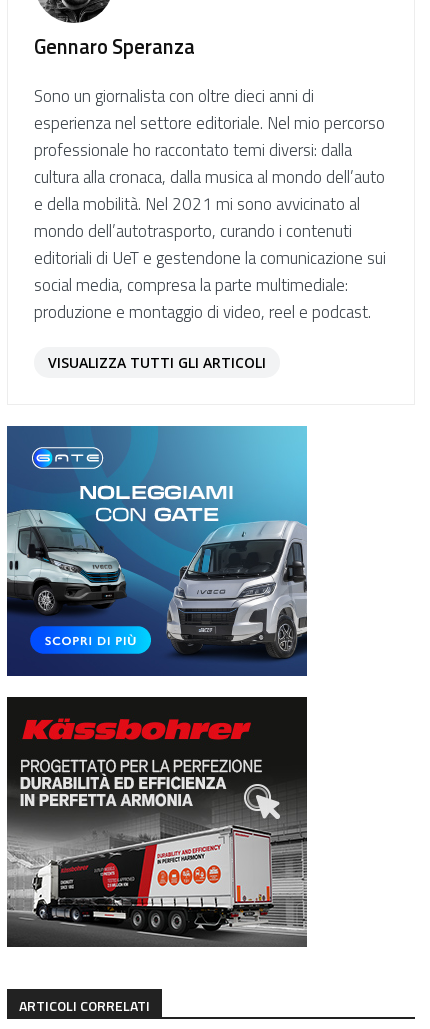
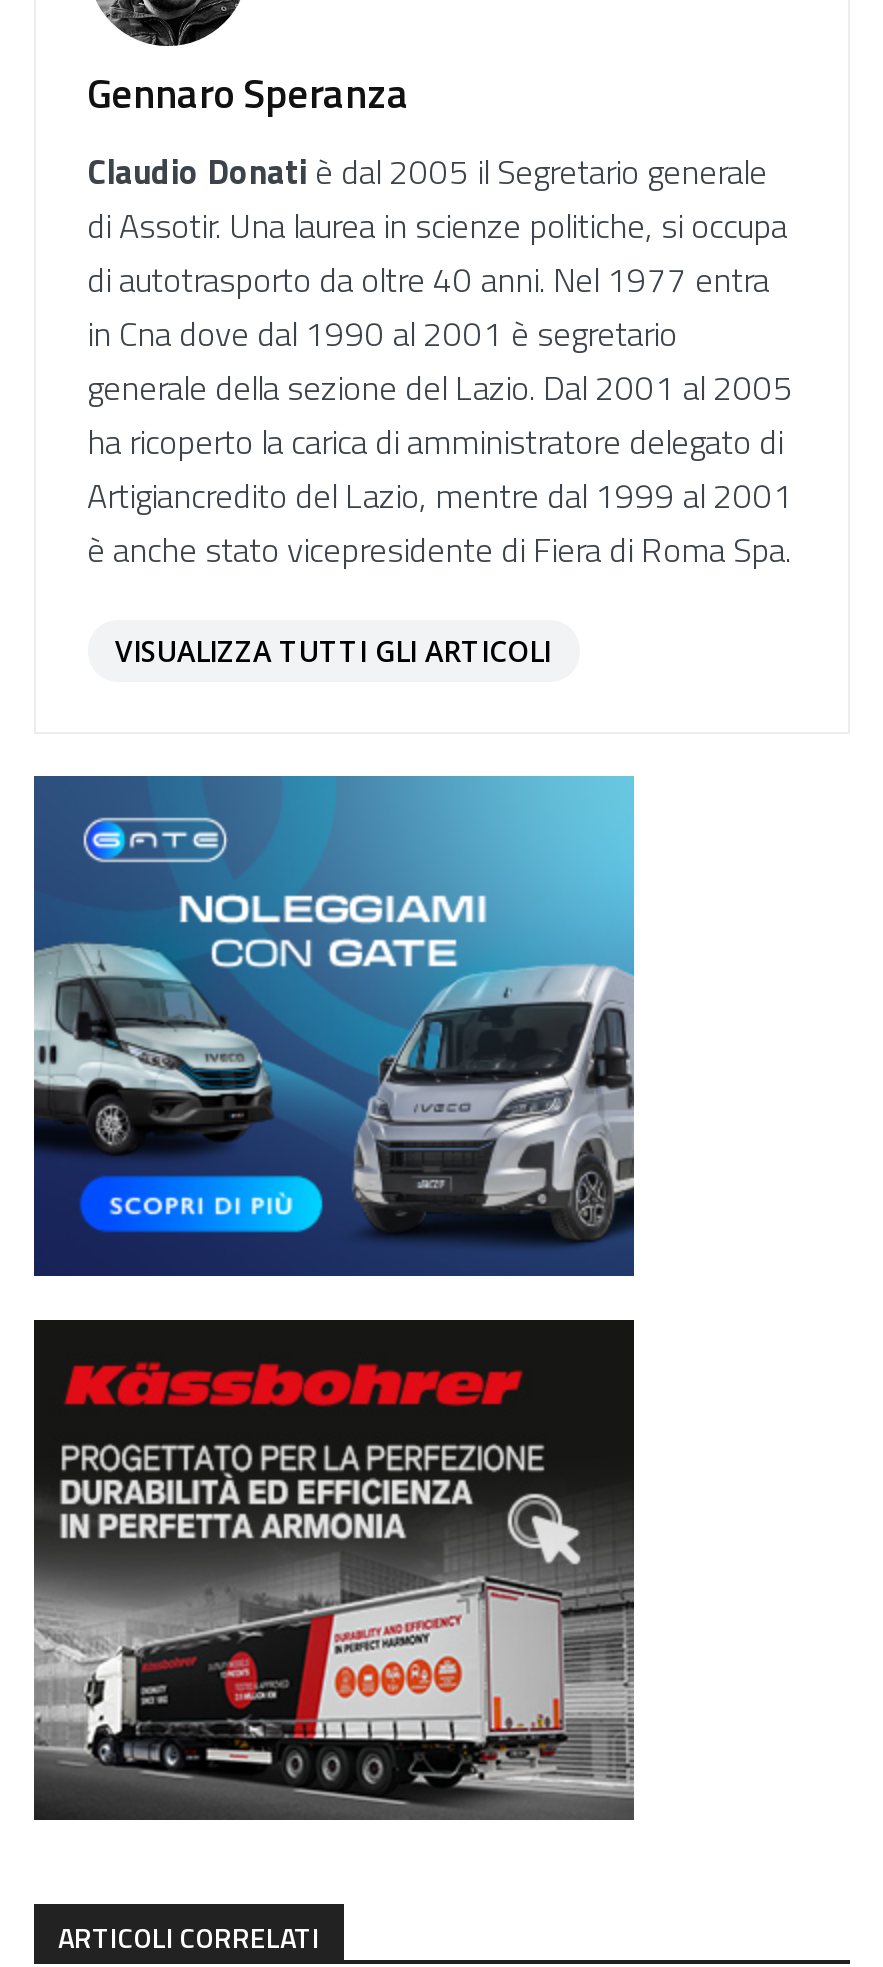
- Sono un giornalista con oltre dieci anni di
- esperienza nel settore editoriale. Nel mio percorso
- professionale ho raccontato temi diversi: dalla
- cultura alla cronaca, dalla musica al mondo dell’auto
- e della mobilità. Nel 2021 mi sono avvicinato al
- mondo dell’autotrasporto, curando i contenuti
- editoriali di UeT e gestendone la comunicazione sui
- social media, compresa la parte multimediale:
- produzione e montaggio di video, reel e podcast.
+ Claudio Donati è dal 2005 il Segretario generale
+ di Assotir. Una laurea in scienze politiche, si occupa
+ di autotrasporto da oltre 40 anni. Nel 1977 entra
+ in Cna dove dal 1990 al 2001 è segretario
+ generale della sezione del Lazio. Dal 2001 al 2005
+ ha ricoperto la carica di amministratore delegato di
+ Artigiancredito del Lazio, mentre dal 1999 al 2001
+ è anche stato vicepresidente di Fiera di Roma Spa.
